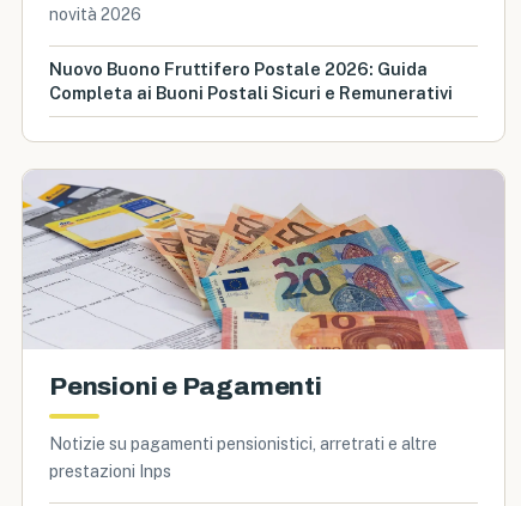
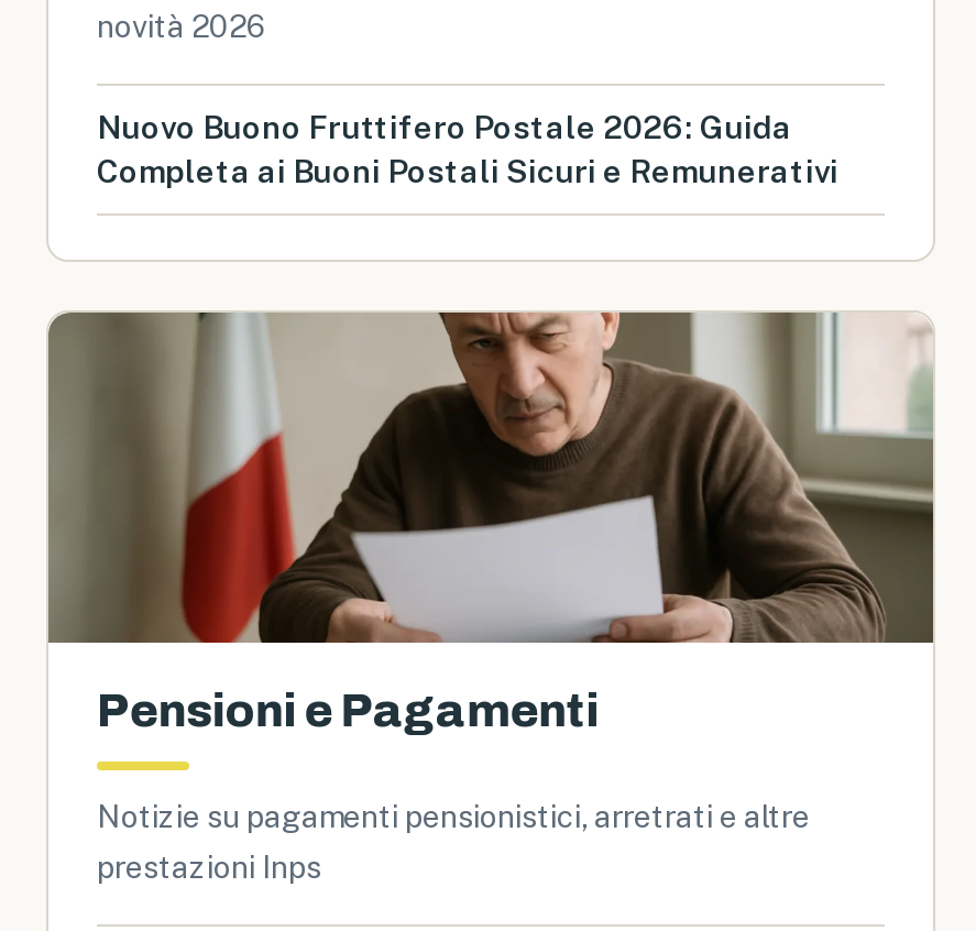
- [image]
+ [image]
